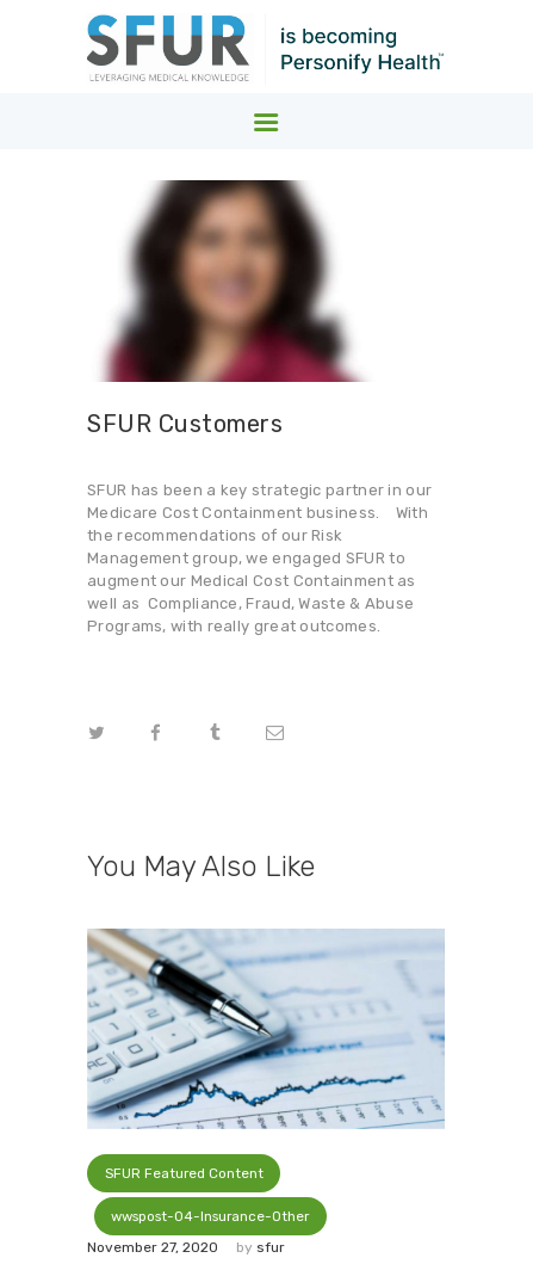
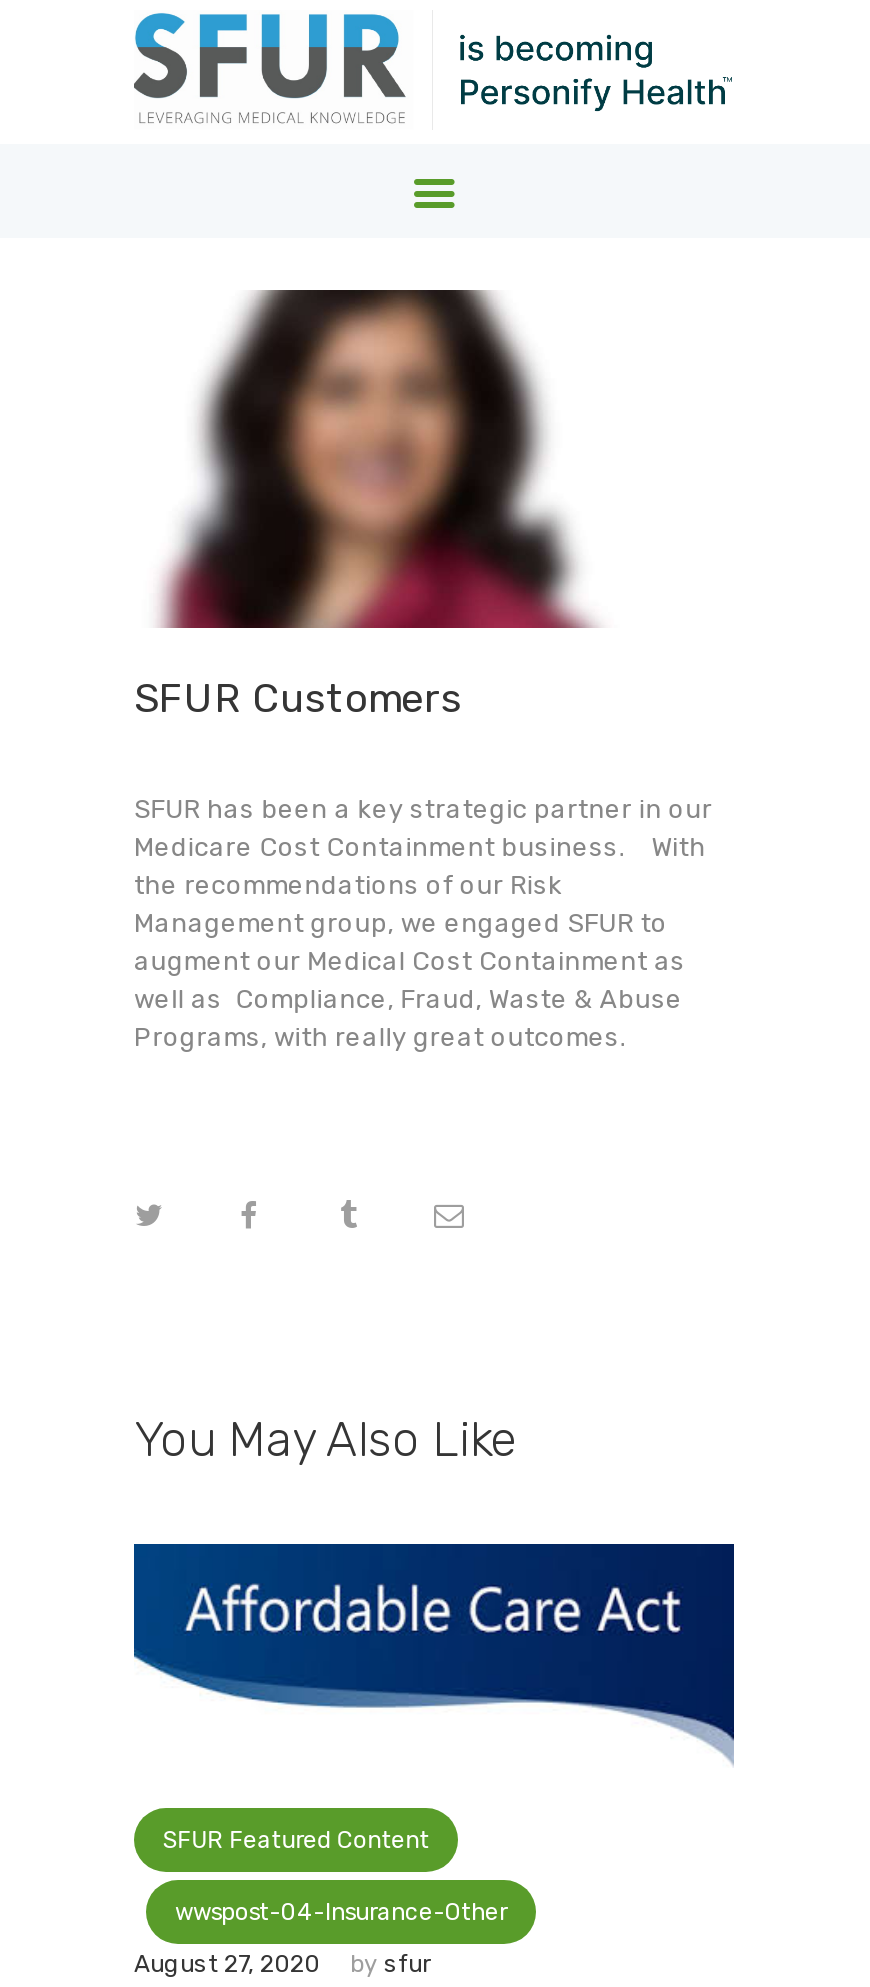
- [image]
+ [image]

- November 27, 2020 by sfur
+ August 27, 2020 by sfur
